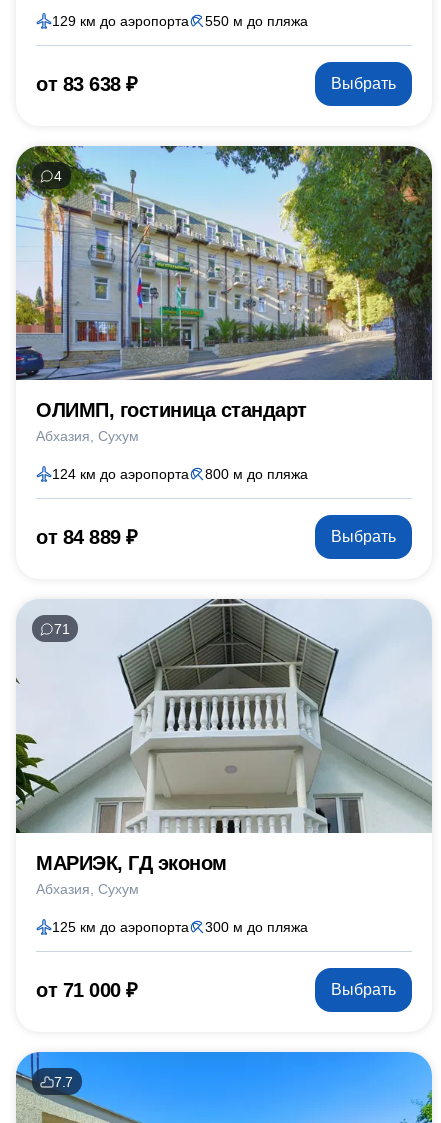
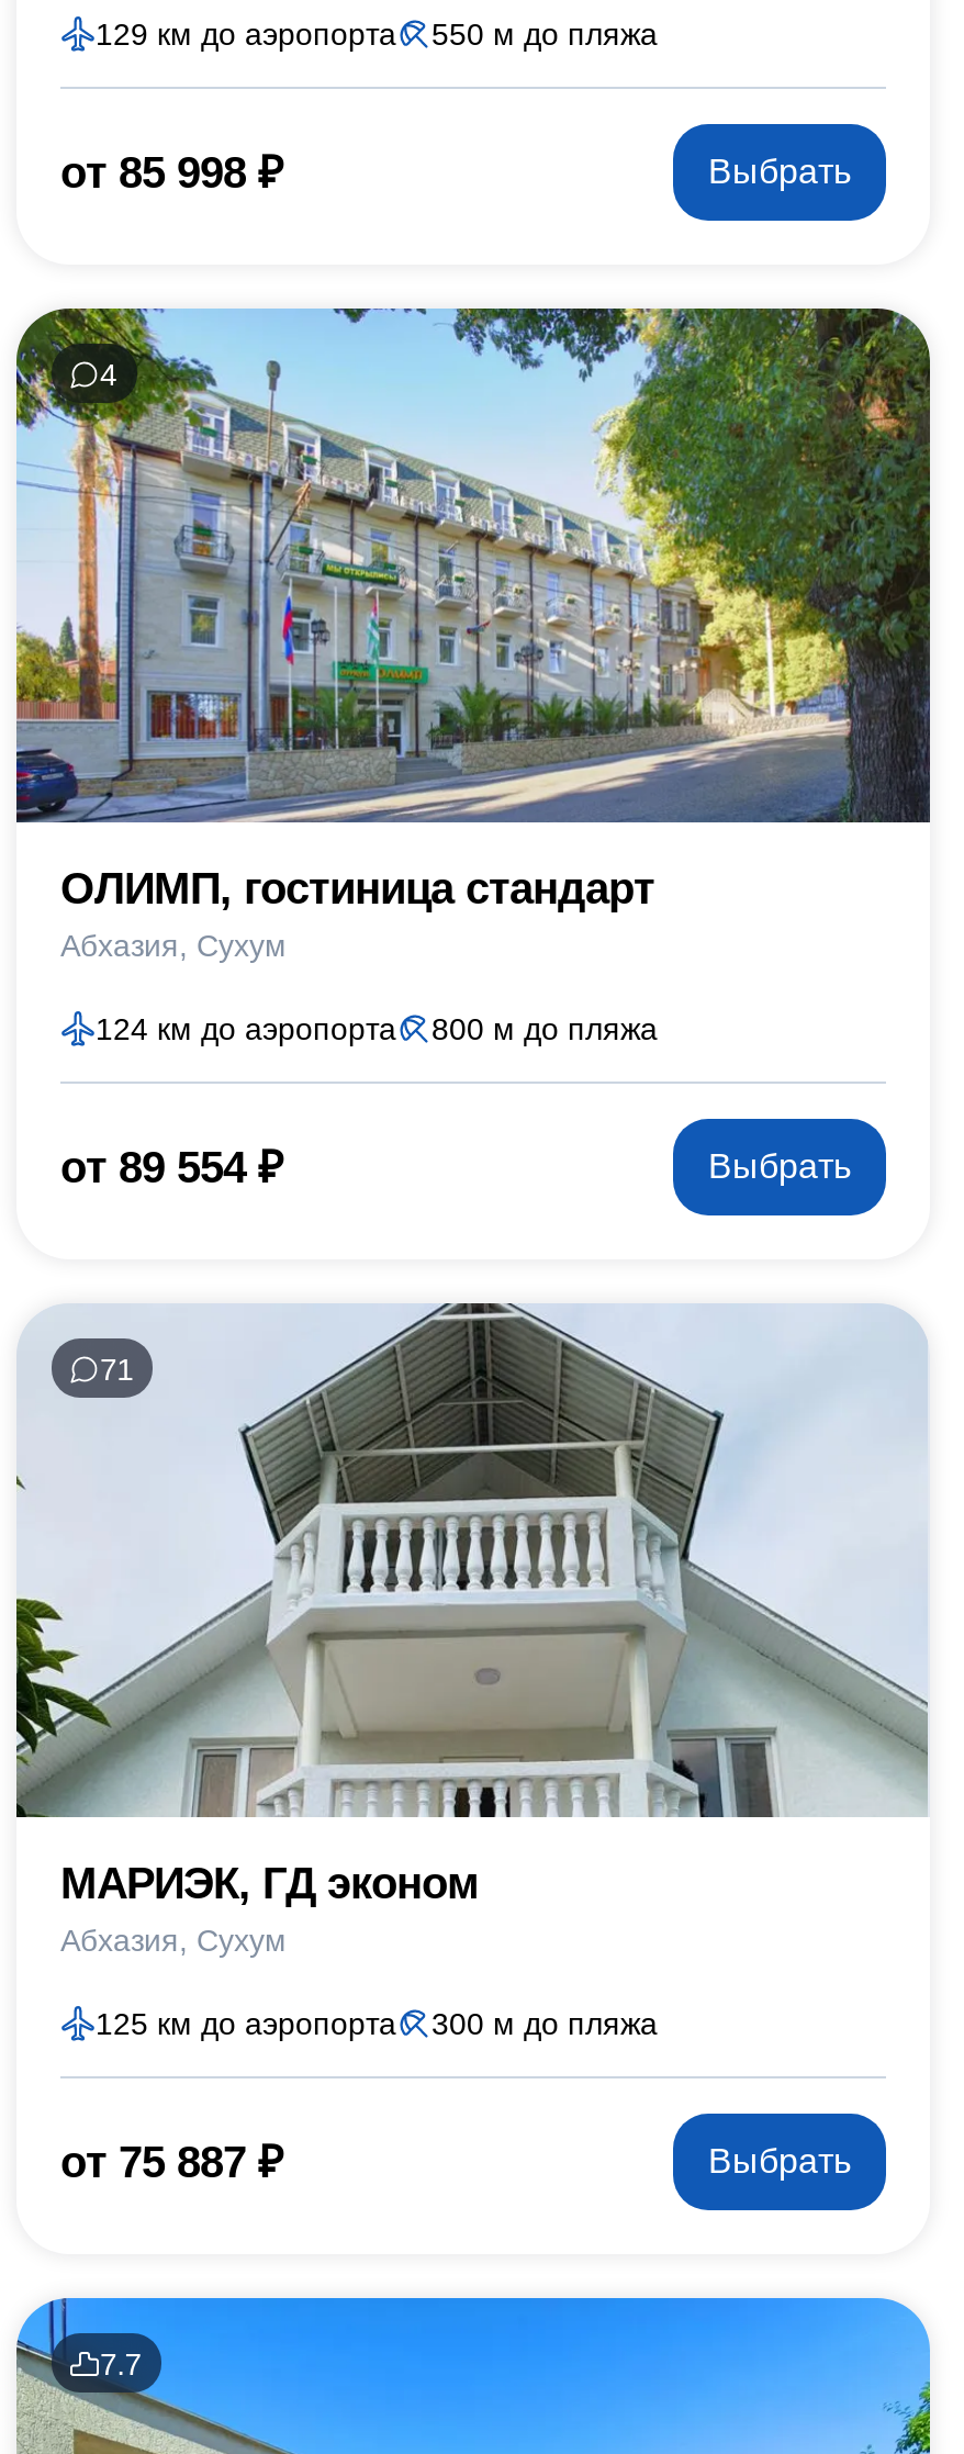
- от 83 638 ₽
+ от 85 998 ₽

- от 84 889 ₽
+ от 89 554 ₽

- от 71 000 ₽
+ от 75 887 ₽
